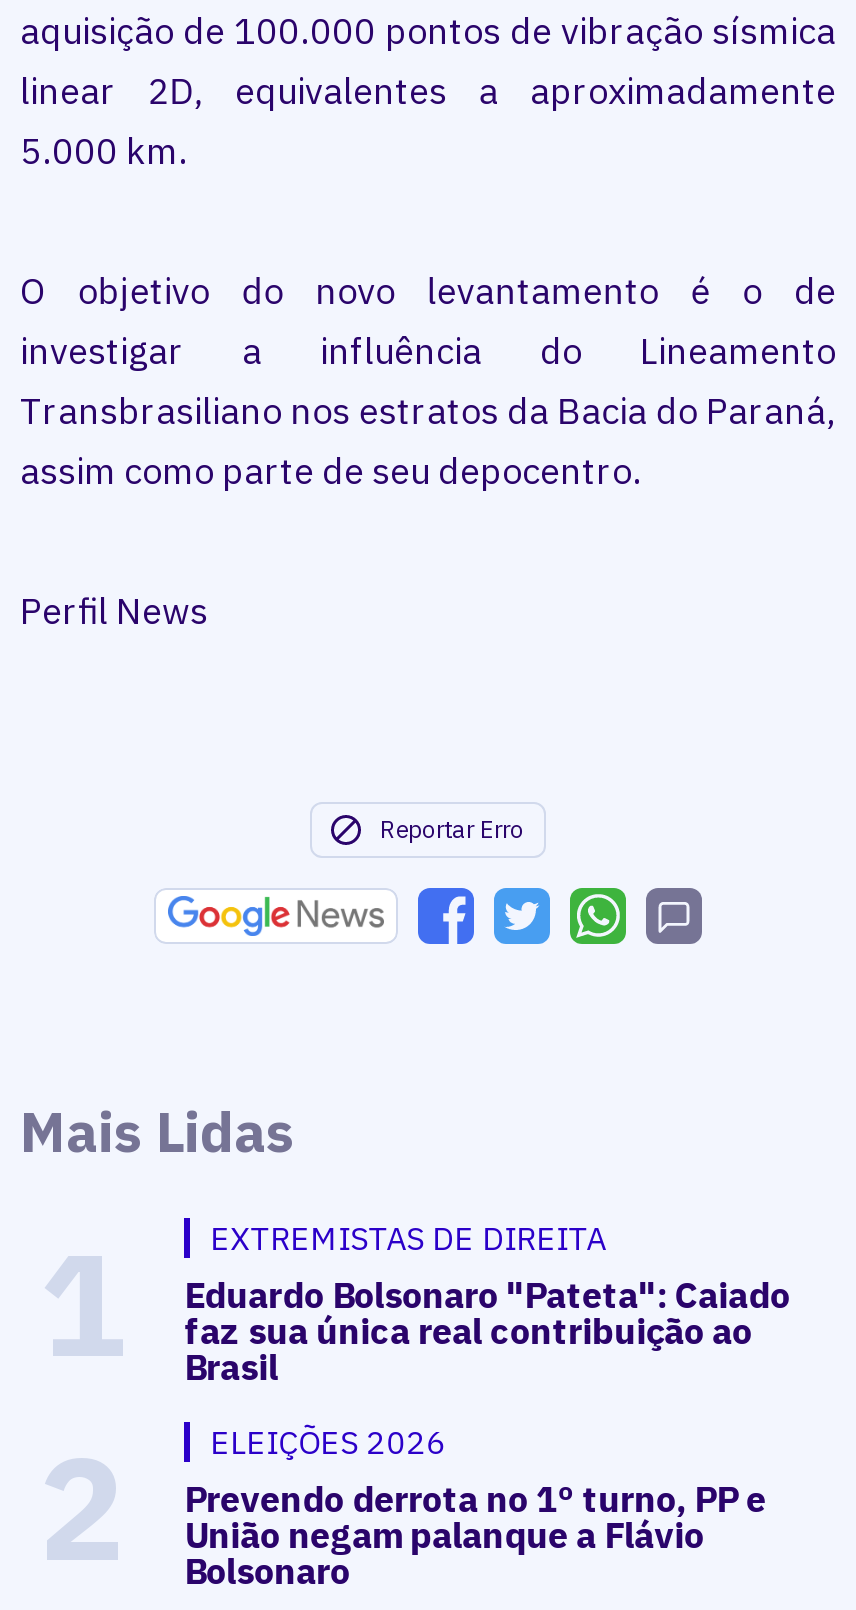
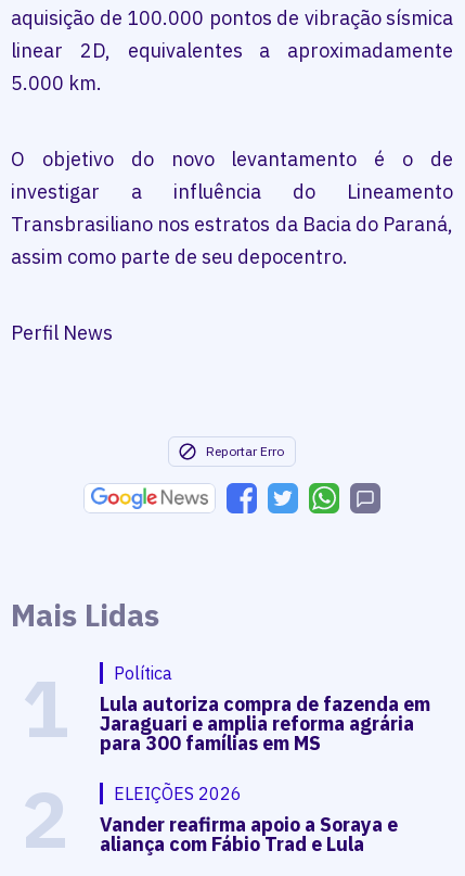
- EXTREMISTAS DE DIREITA
- Eduardo Bolsonaro "Pateta": Caiado
- faz sua única real contribuição ao
- Brasil
+ Política
+ Lula autoriza compra de fazenda em
+ Jaraguari e amplia reforma agrária
+ para 300 famílias em MS

- Prevendo derrota no 1º turno, PP e
- União negam palanque a Flávio
- Bolsonaro
+ Vander reafirma apoio a Soraya e
+ aliança com Fábio Trad e Lula
